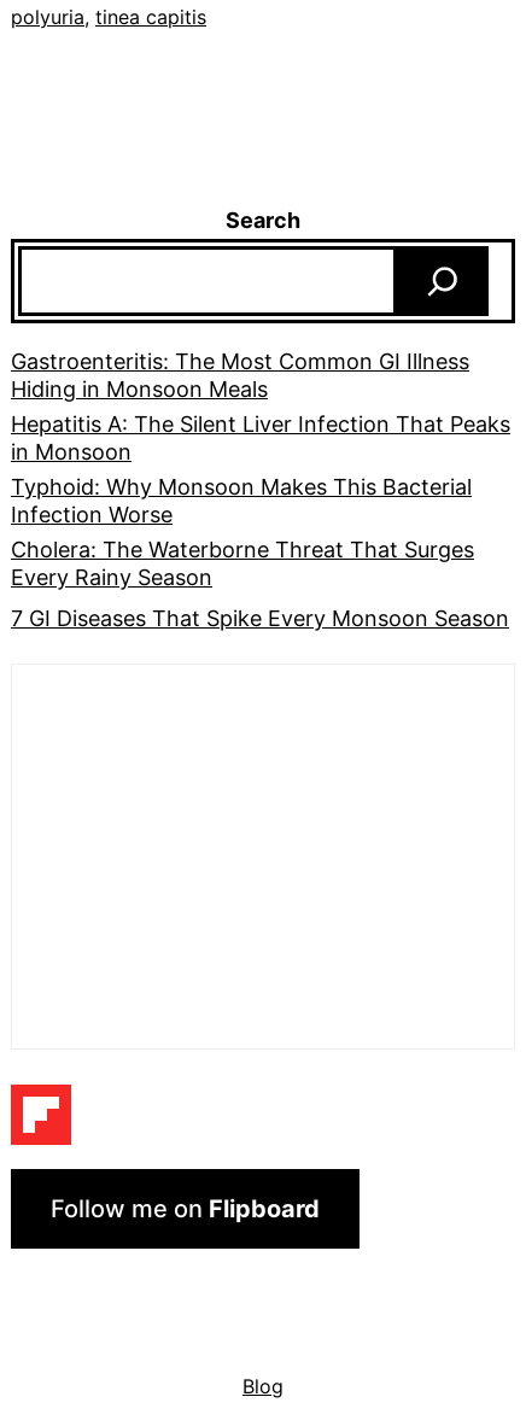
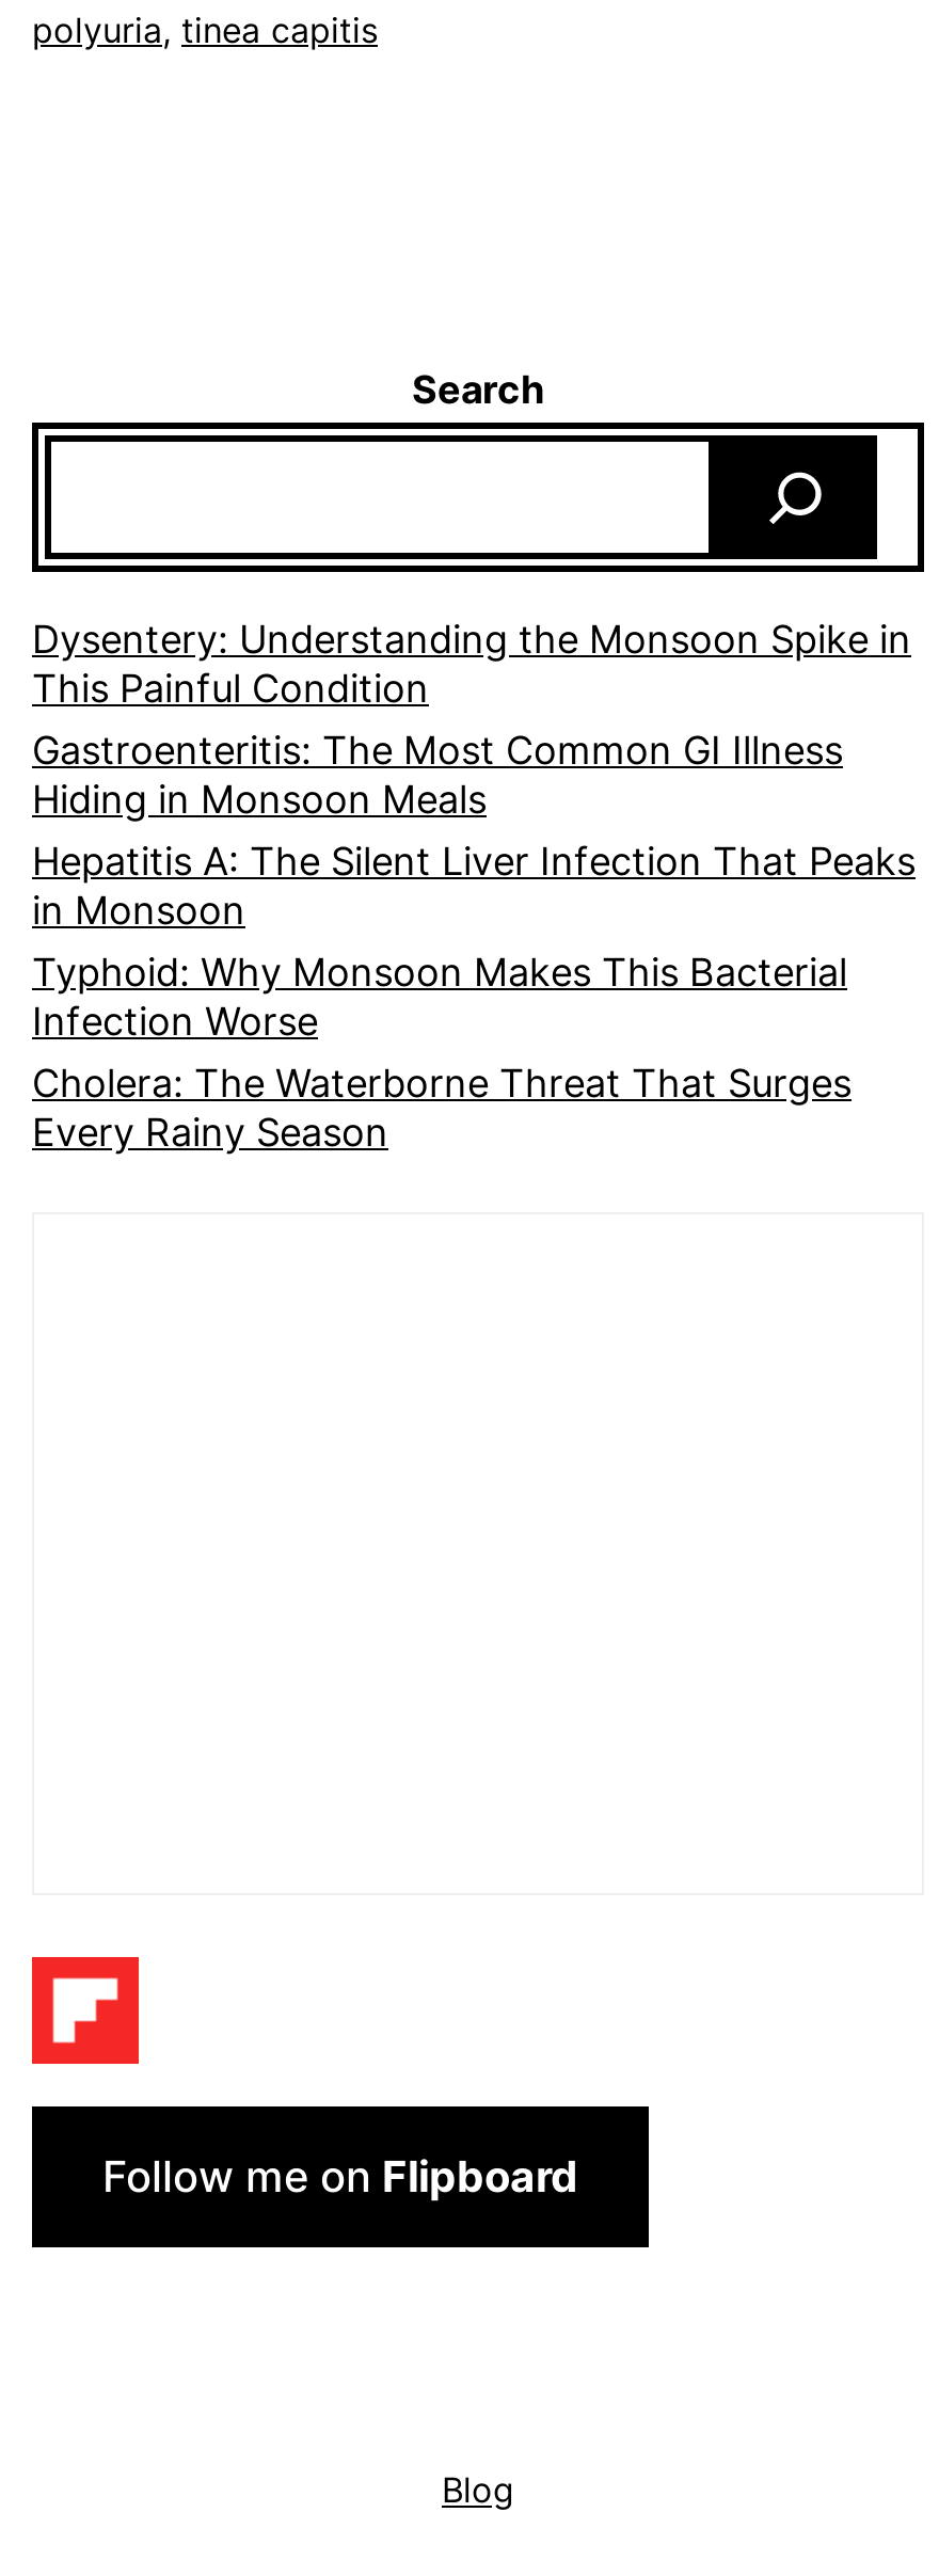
+ Dysentery: Understanding the Monsoon Spike in
+ This Painful Condition

moved down: Gastroenteritis: The Most Common GI Illness | Hiding in Monsoon Meals | Hepatitis A: The Silent Liver Infection That Peaks | in Monsoon | Typhoid: Why Monsoon Makes This Bacterial | Infection Worse | Cholera: The Waterborne Threat That Surges | Every Rainy Season

- 7 GI Diseases That Spike Every Monsoon Season
